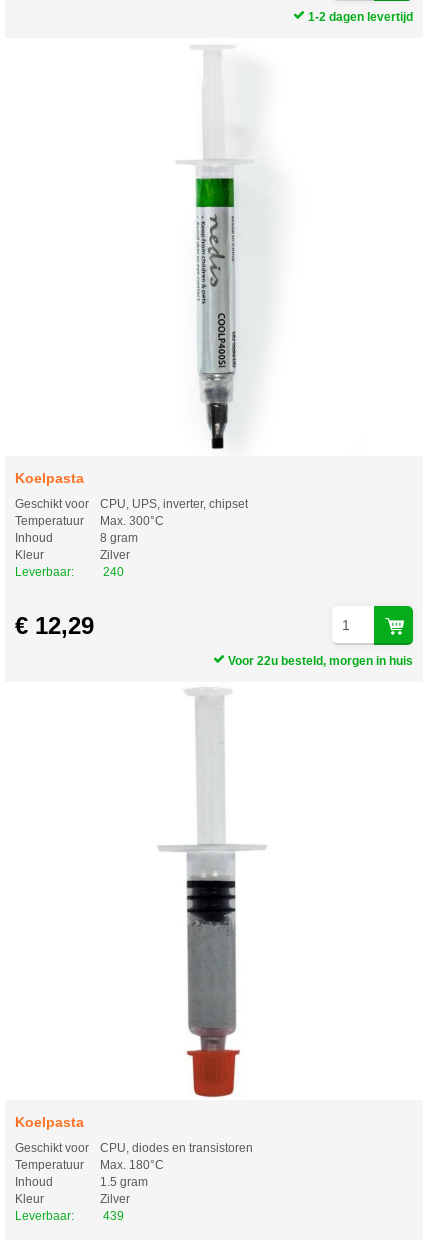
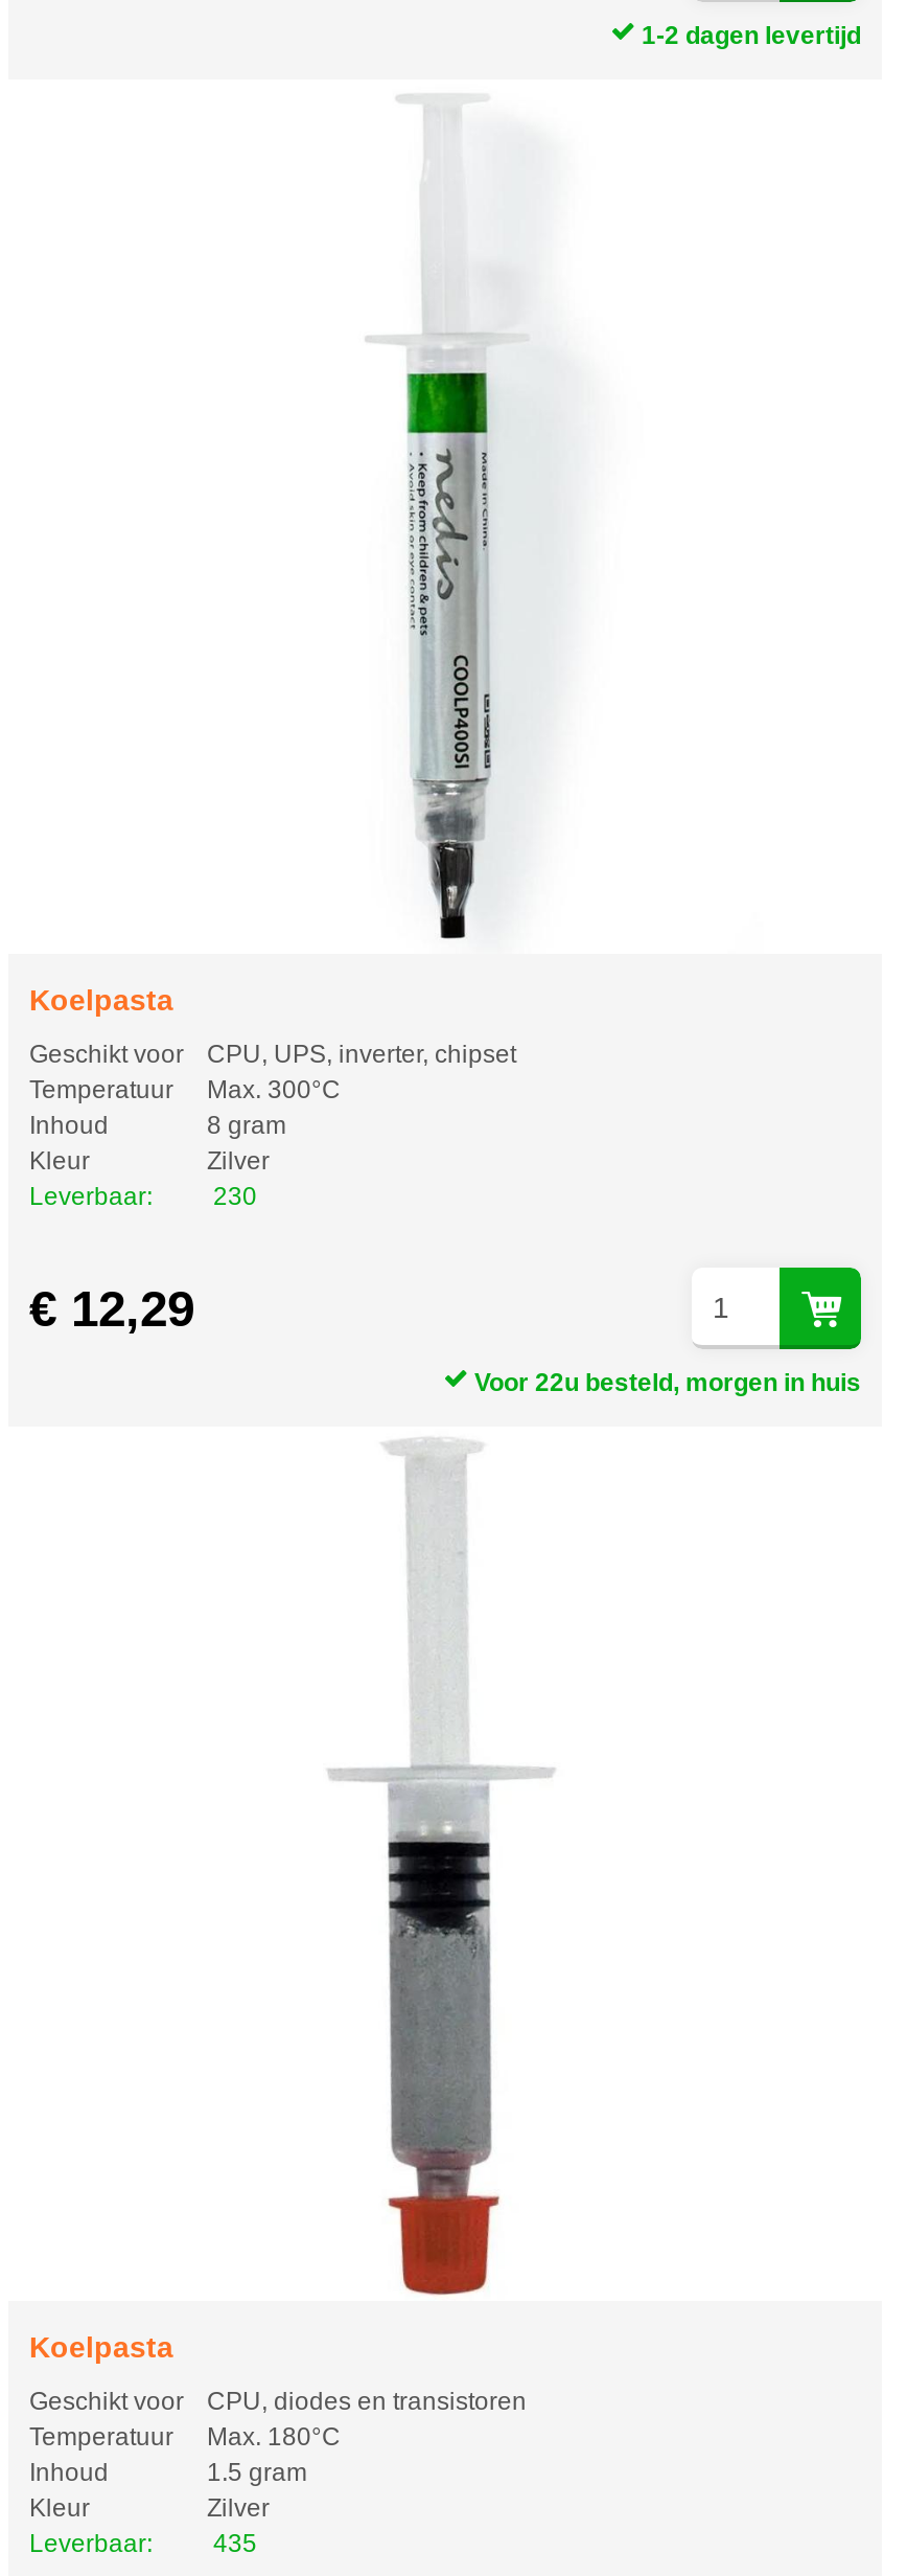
- 240
+ 230

- 439
+ 435
